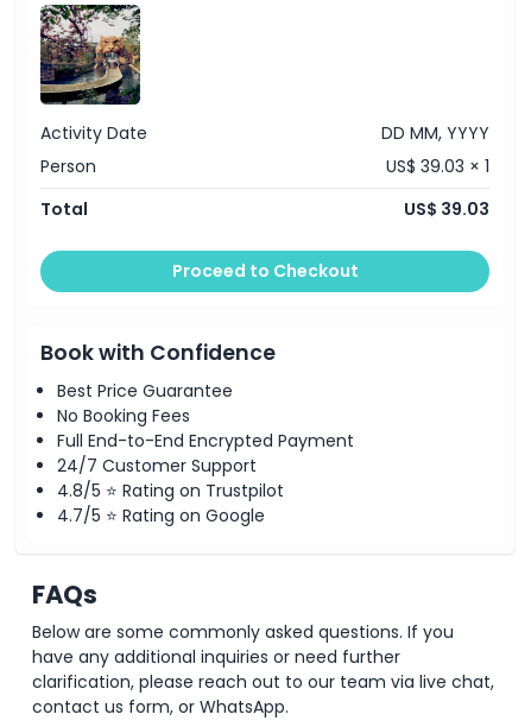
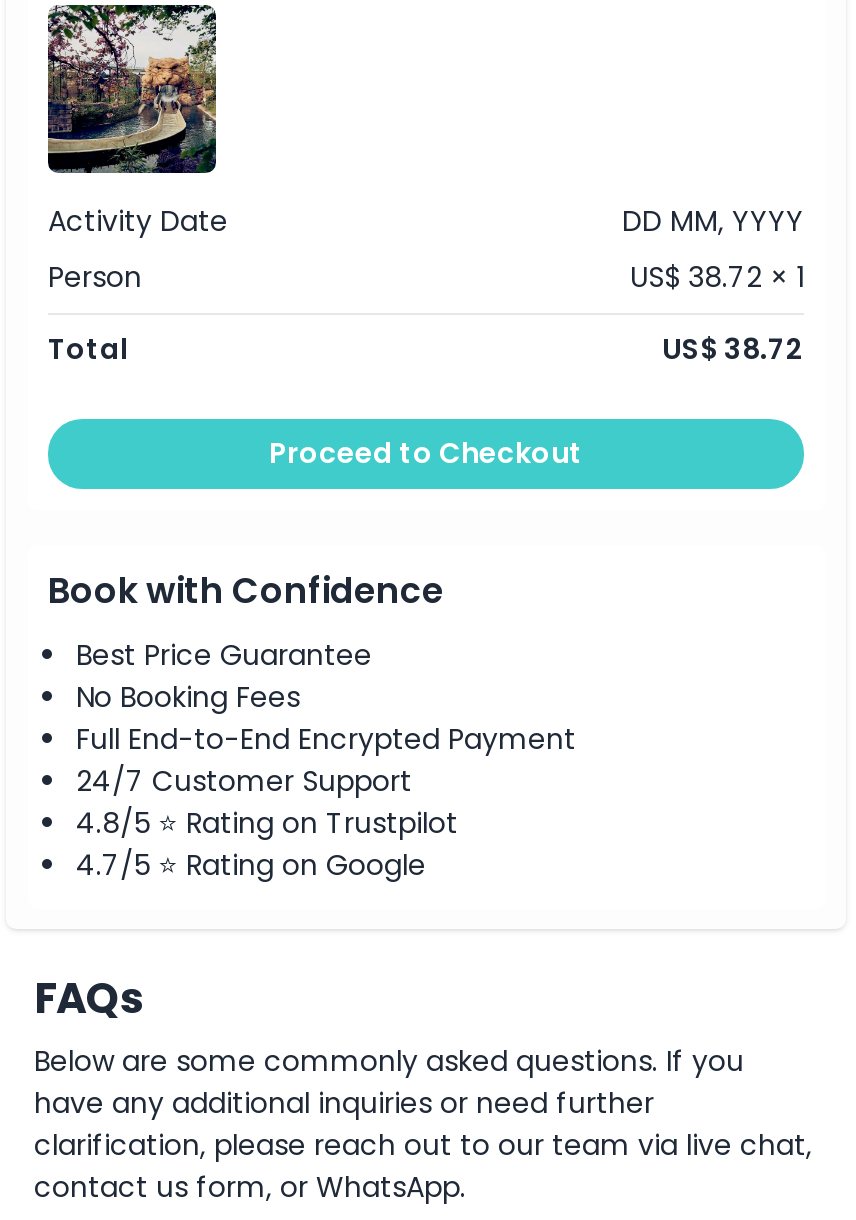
- US$ 39.03 × 1
+ US$ 38.72 × 1

- US$ 39.03
+ US$ 38.72
